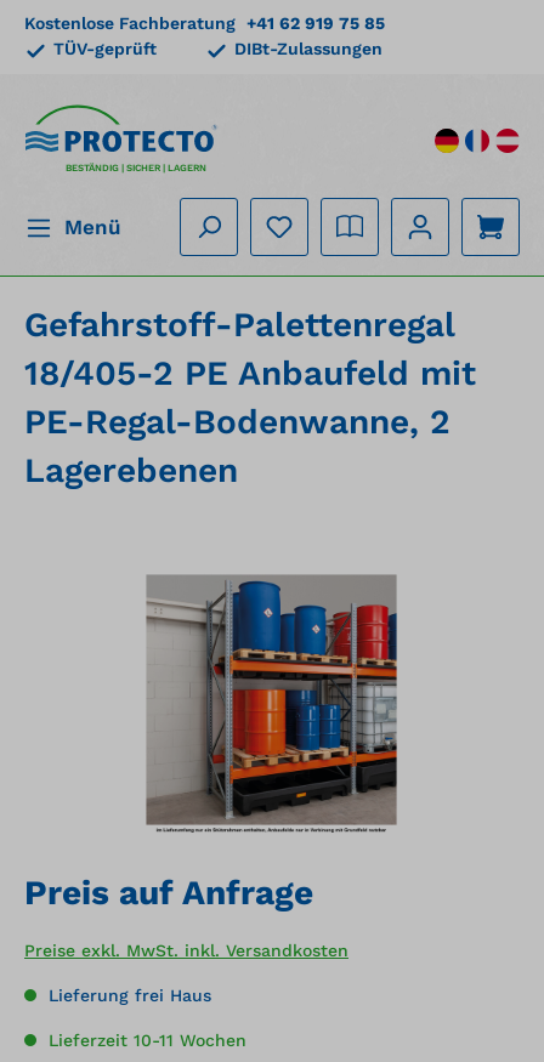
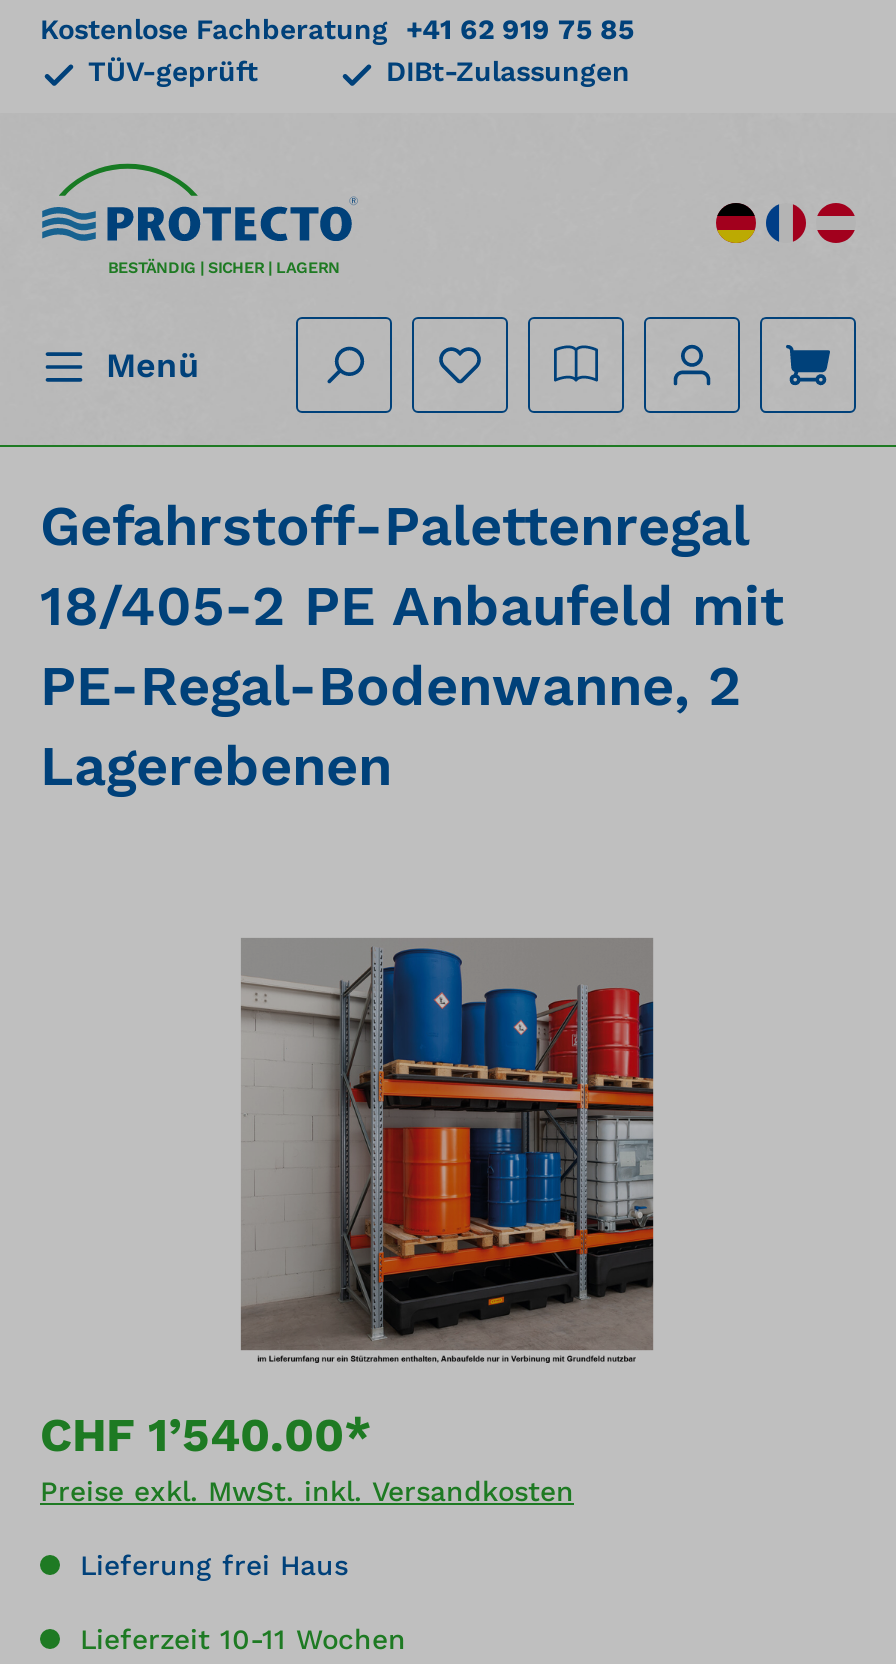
- Preis auf Anfrage
+ CHF 1’540.00*
